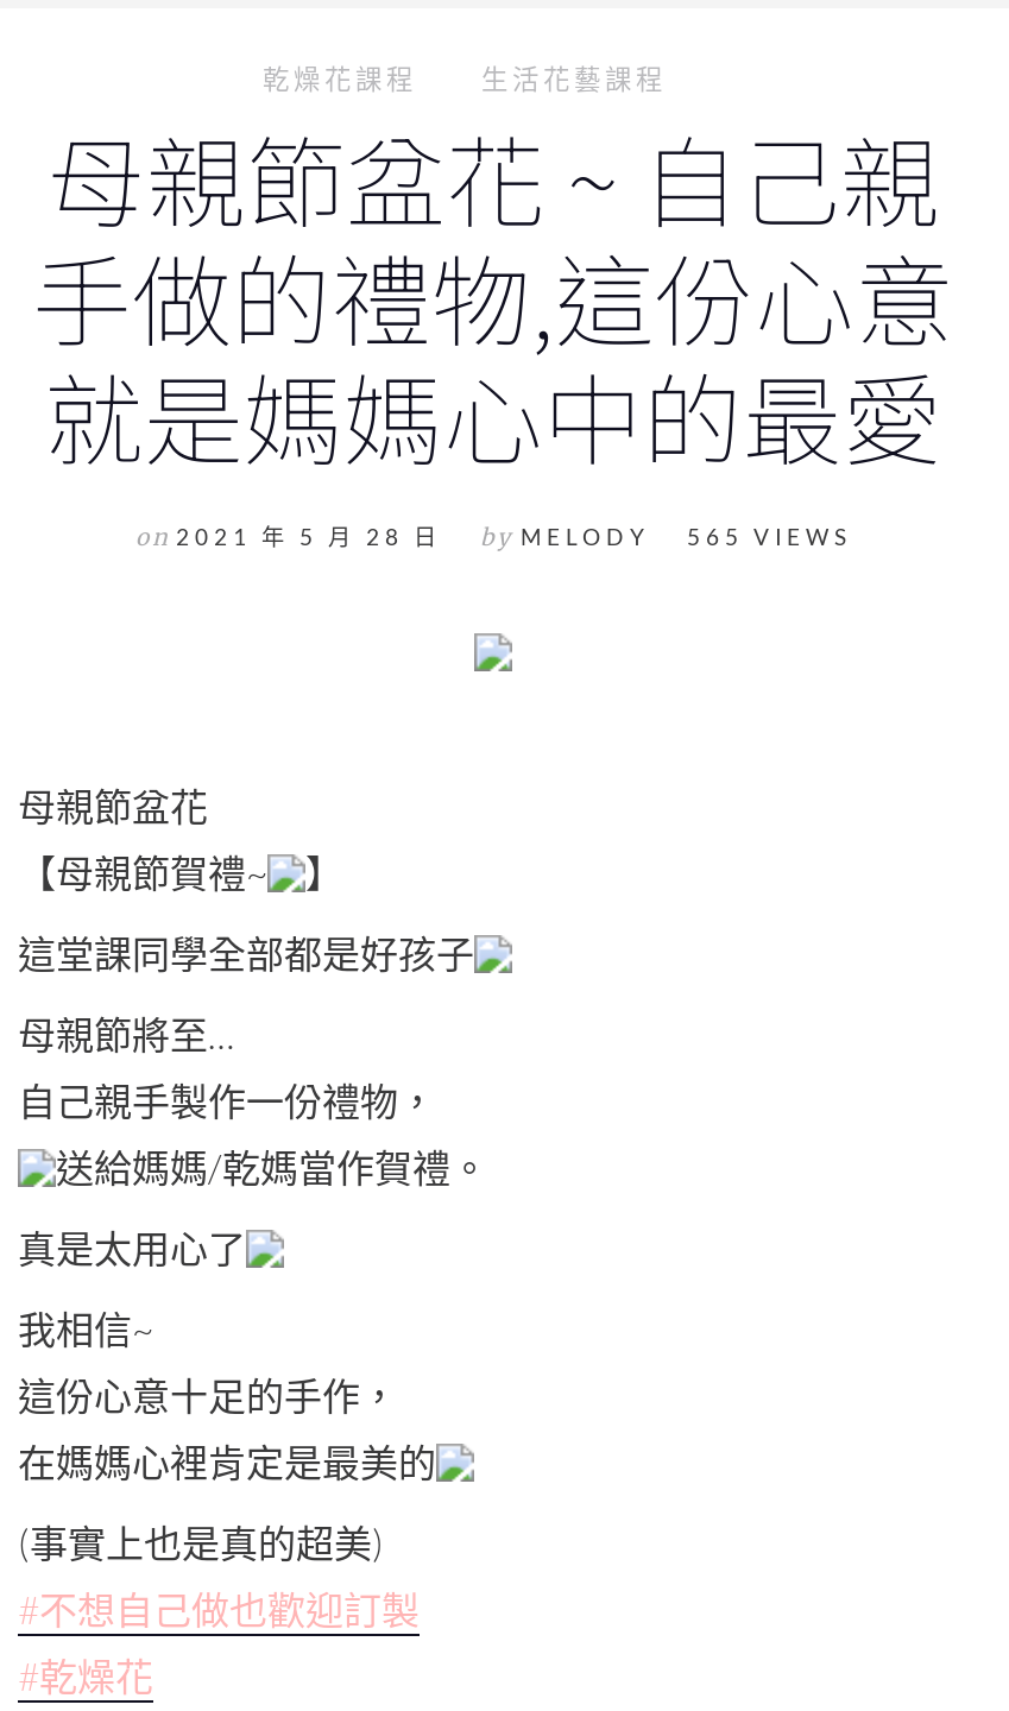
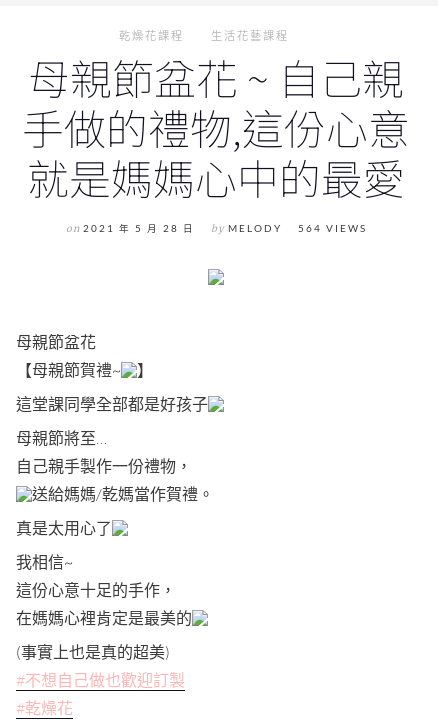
- on 2021 年 5 月 28 日 by MELODY 565 VIEWS
+ on 2021 年 5 月 28 日 by MELODY 564 VIEWS
